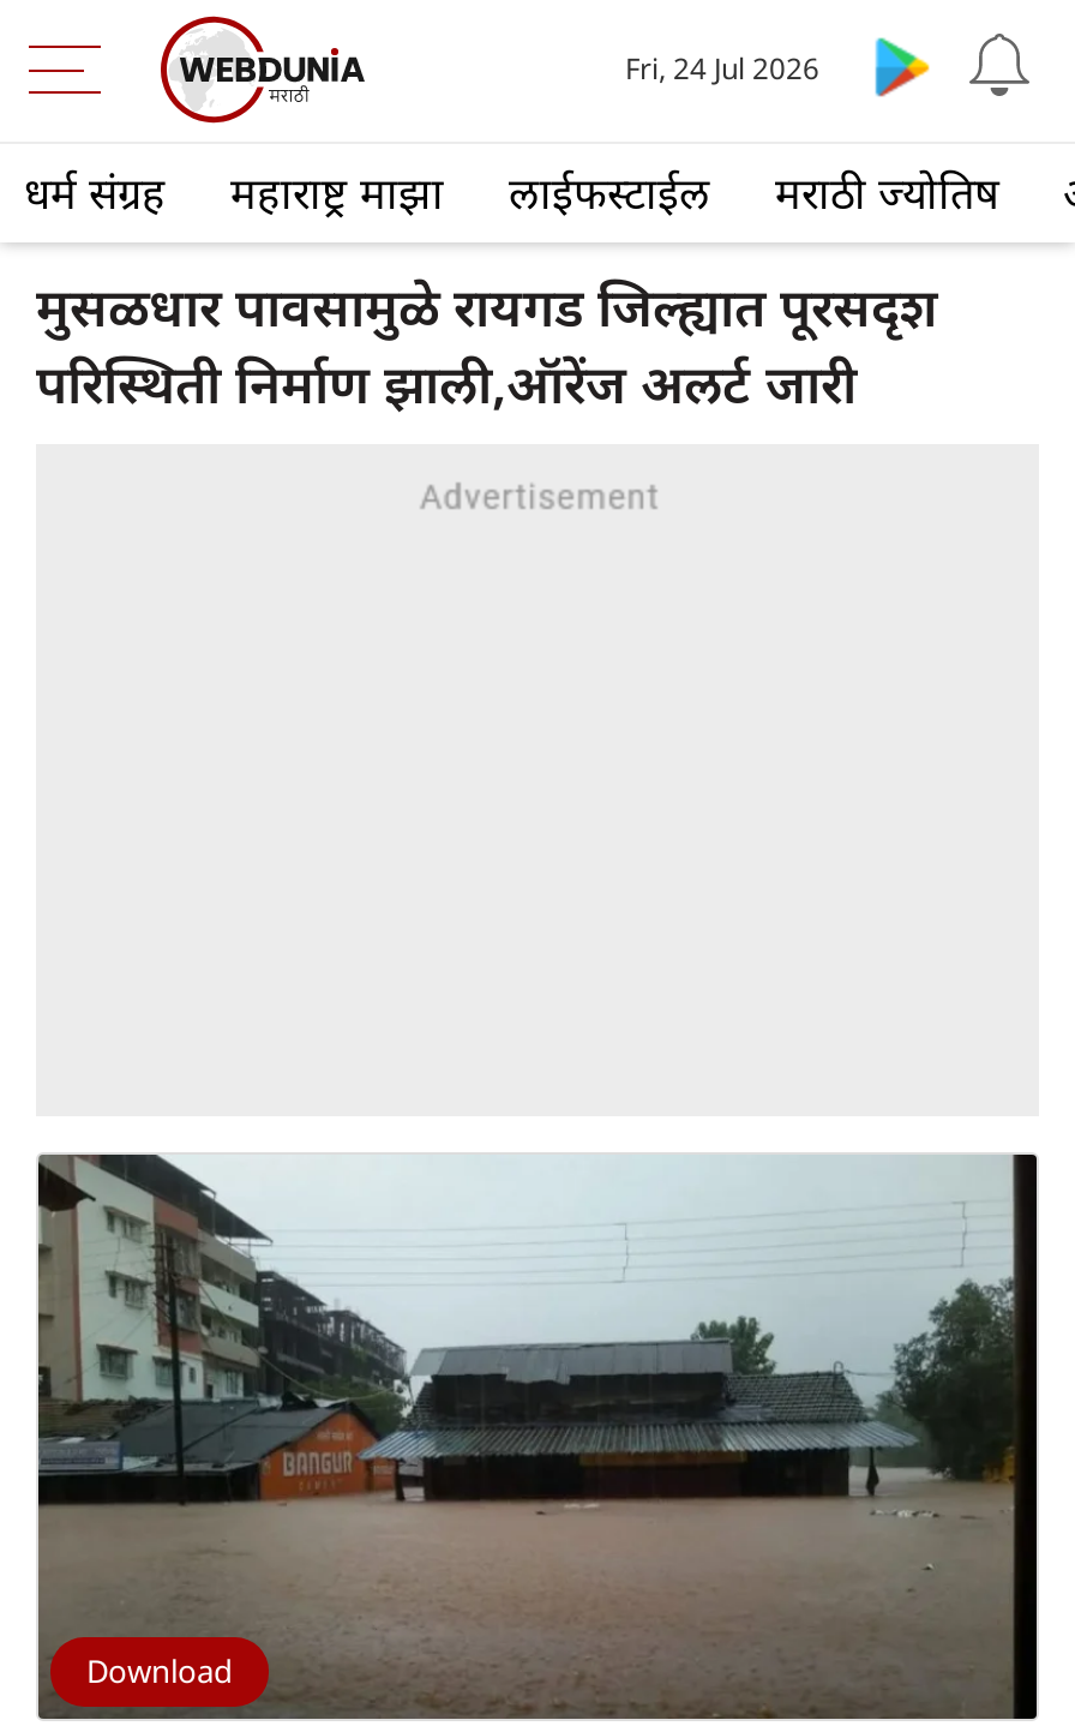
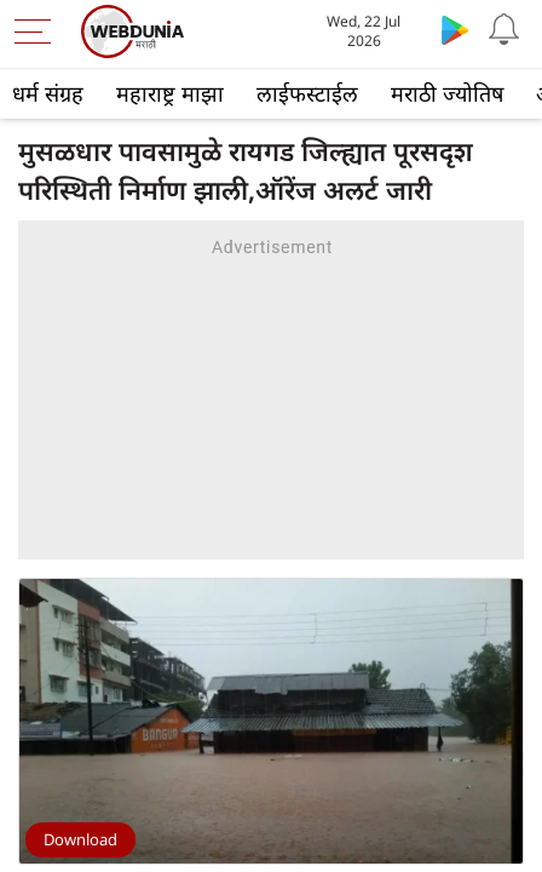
- Fri, 24 Jul 2026
+ Wed, 22 Jul
+ 2026
